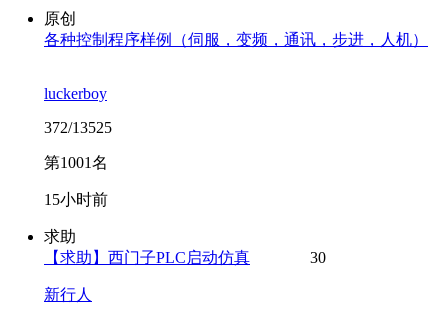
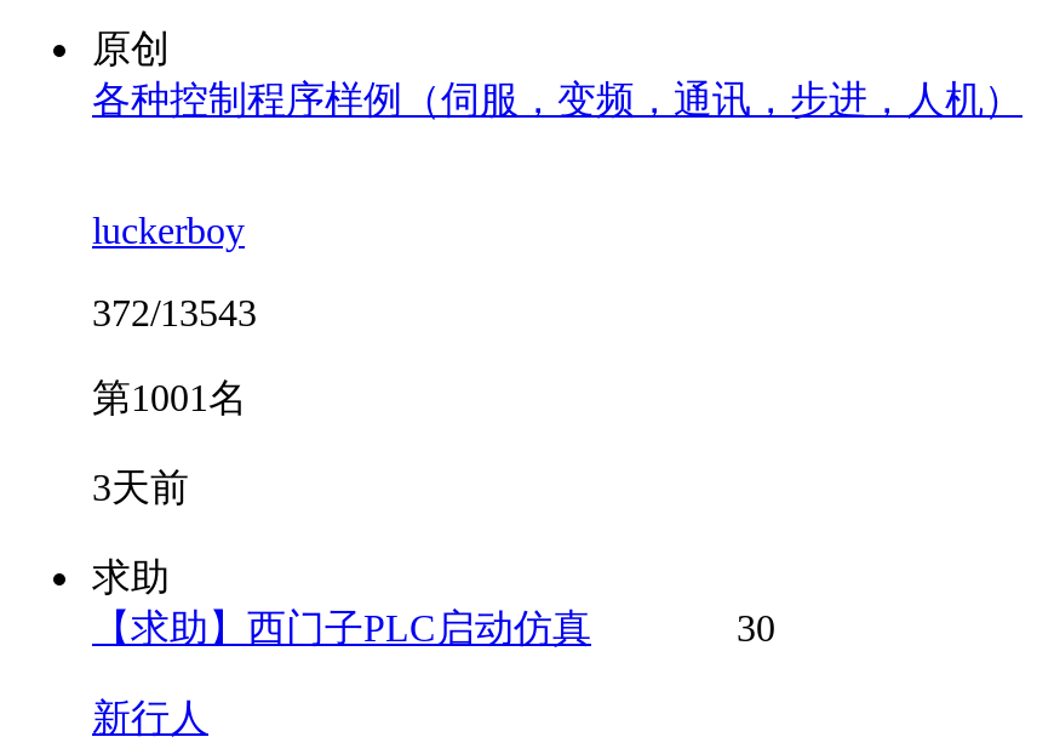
- 372/13525
+ 372/13543

- 15小时前
+ 3天前
